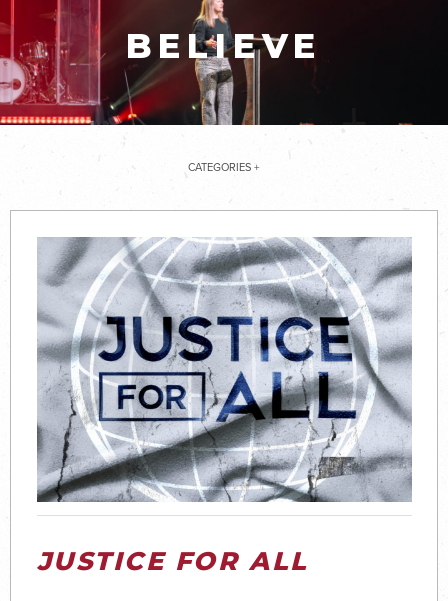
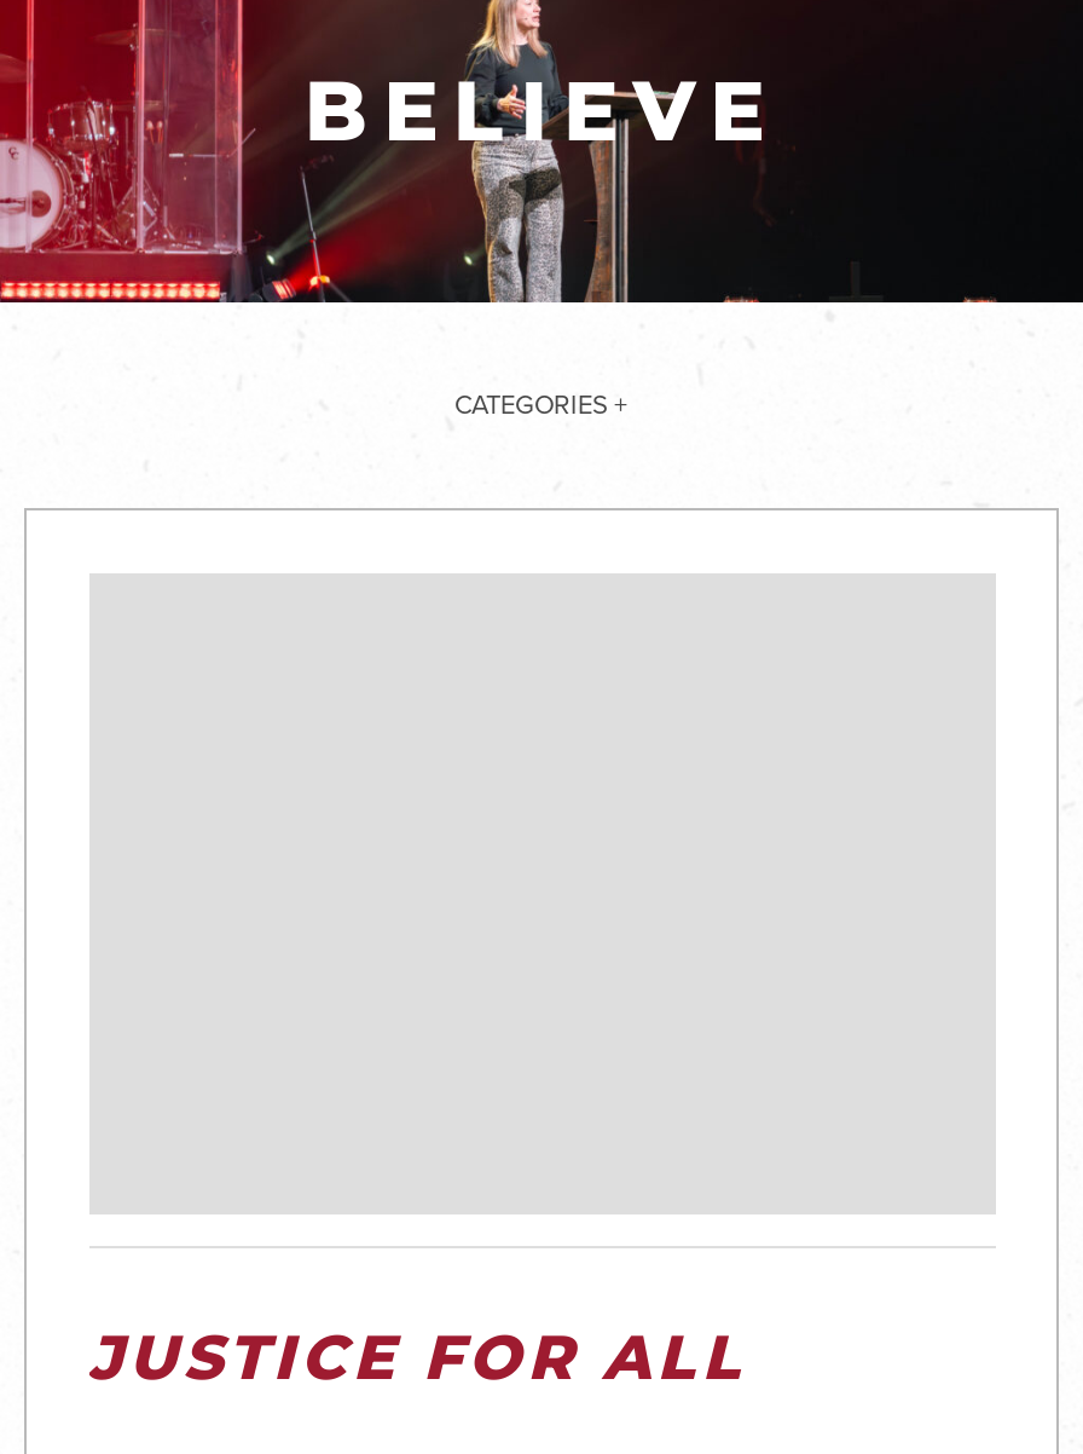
- [image]
